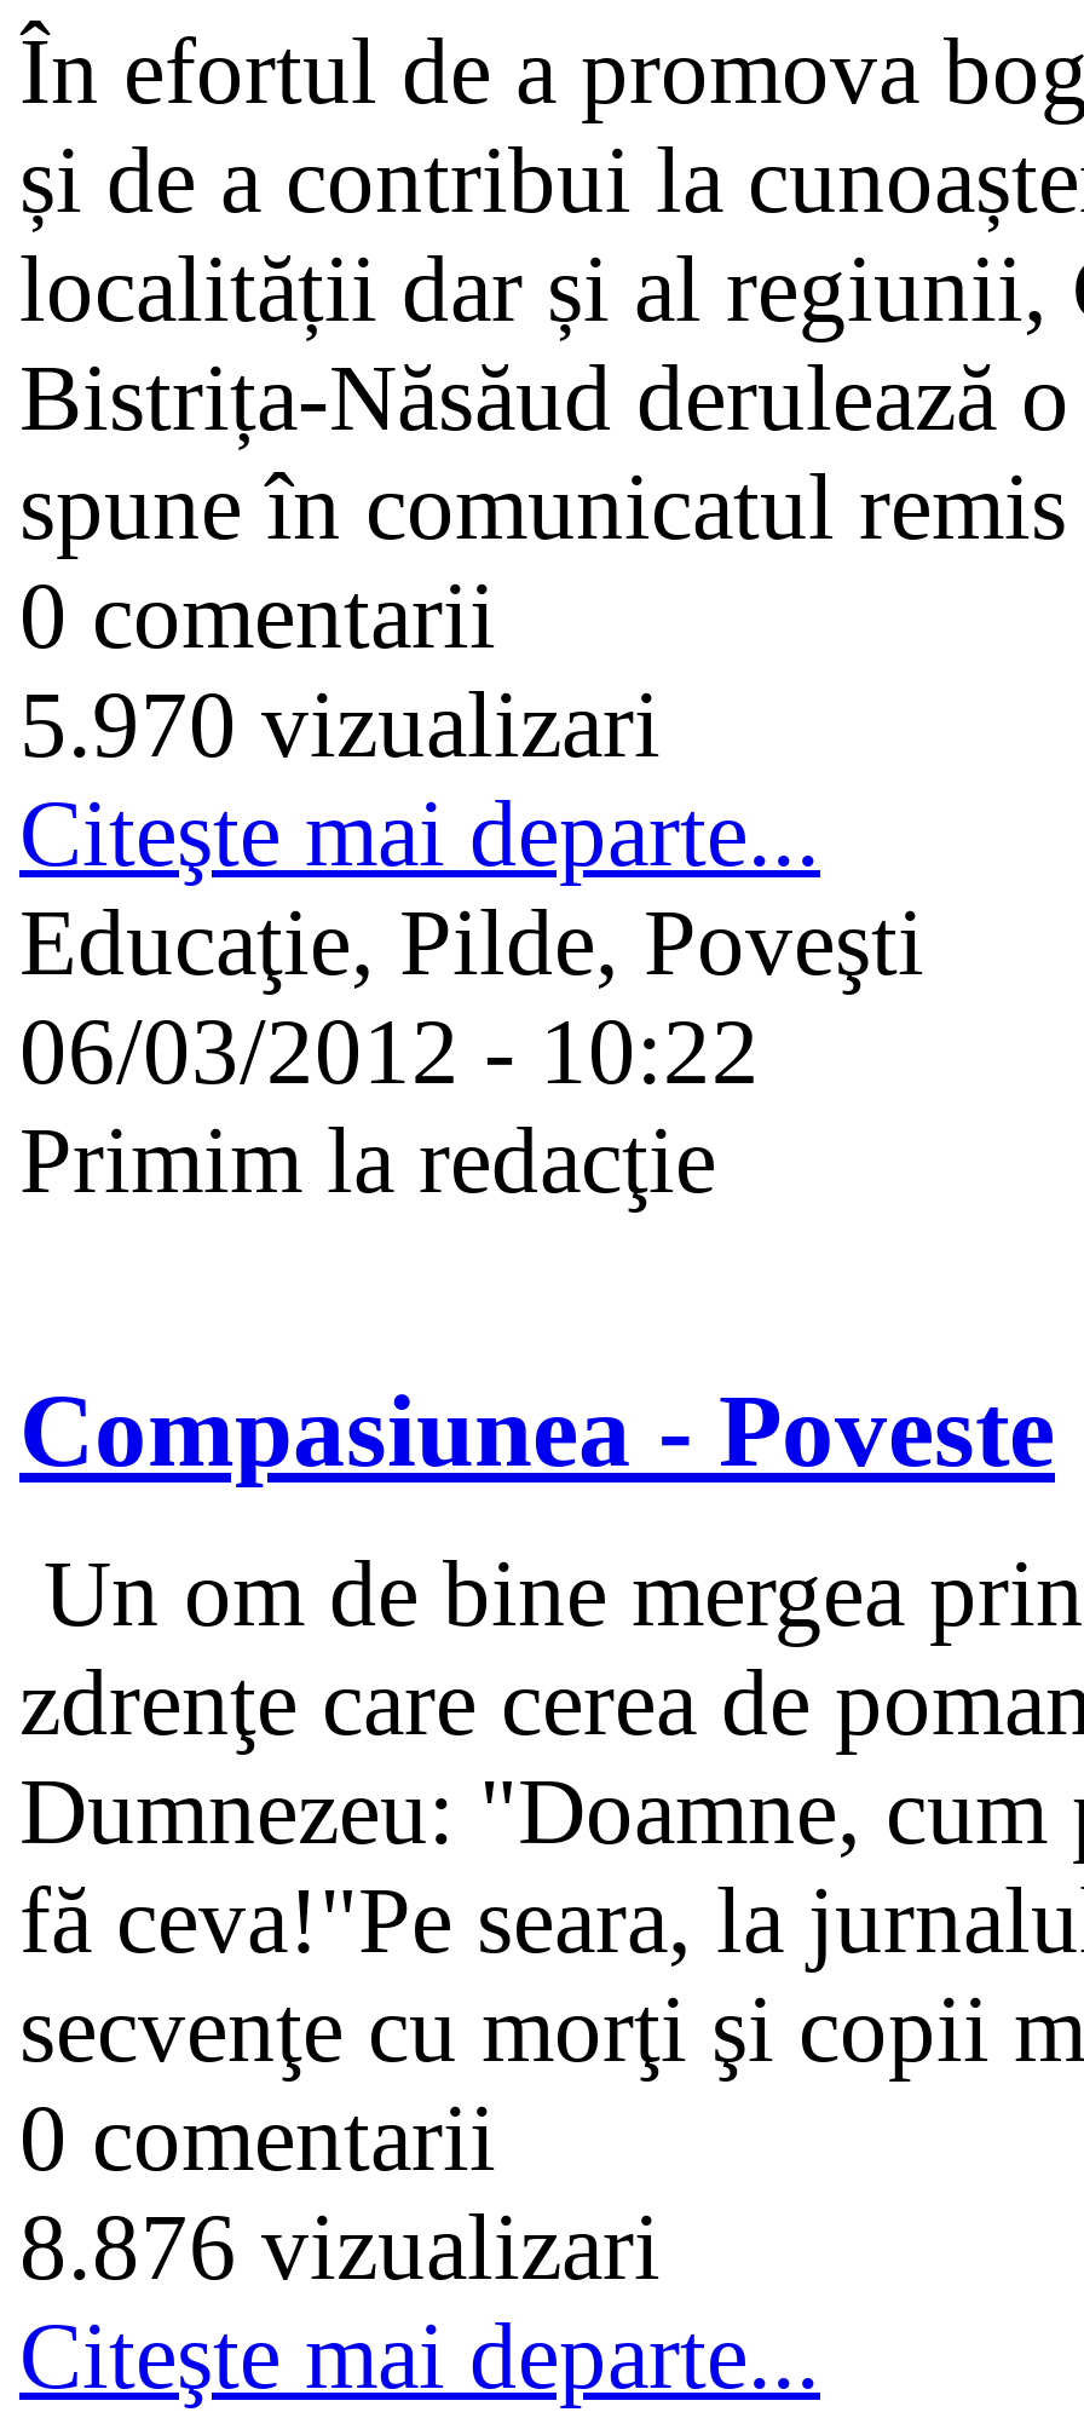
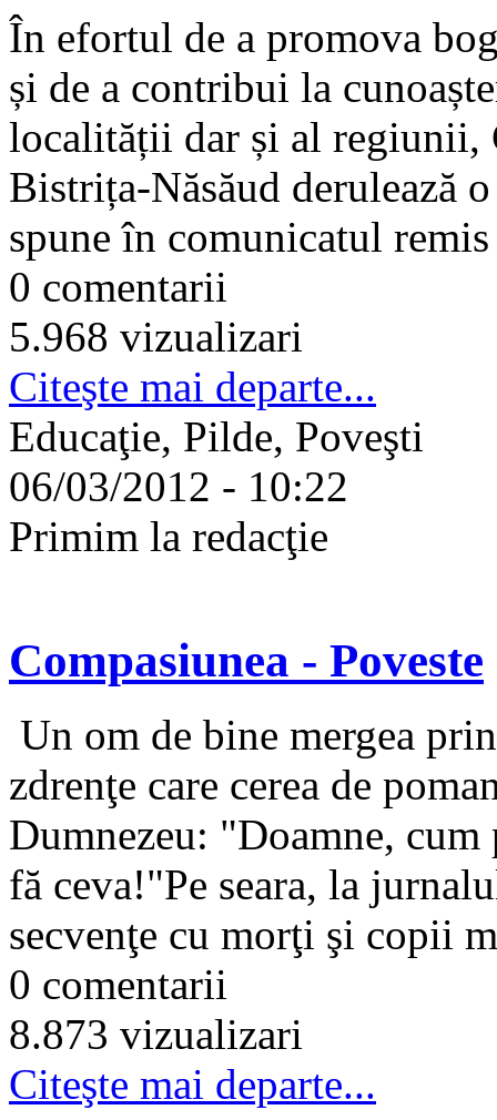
- 5.970 vizualizari
+ 5.968 vizualizari

- 8.876 vizualizari
+ 8.873 vizualizari
